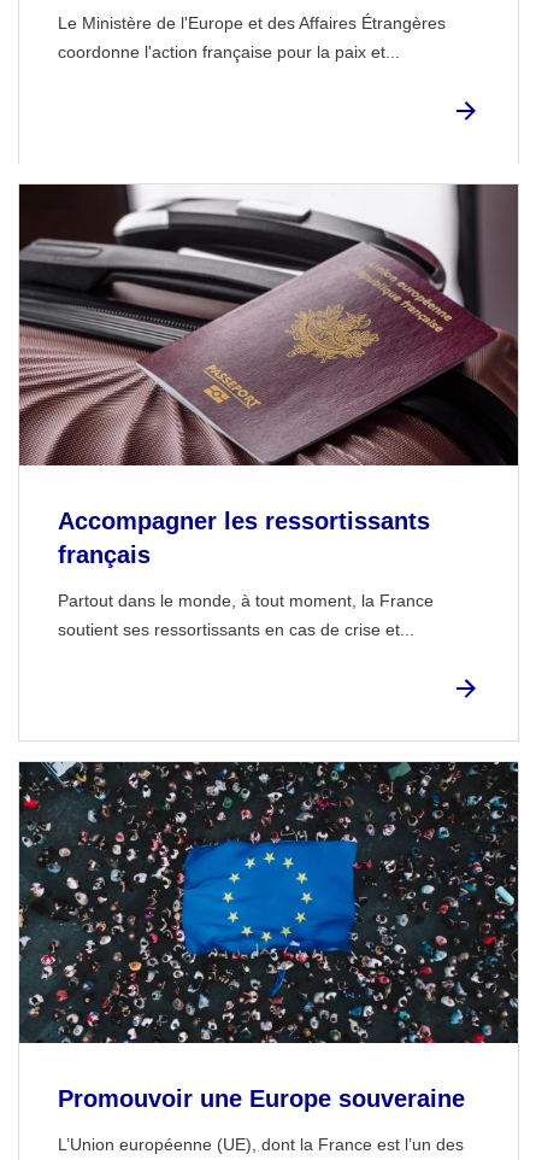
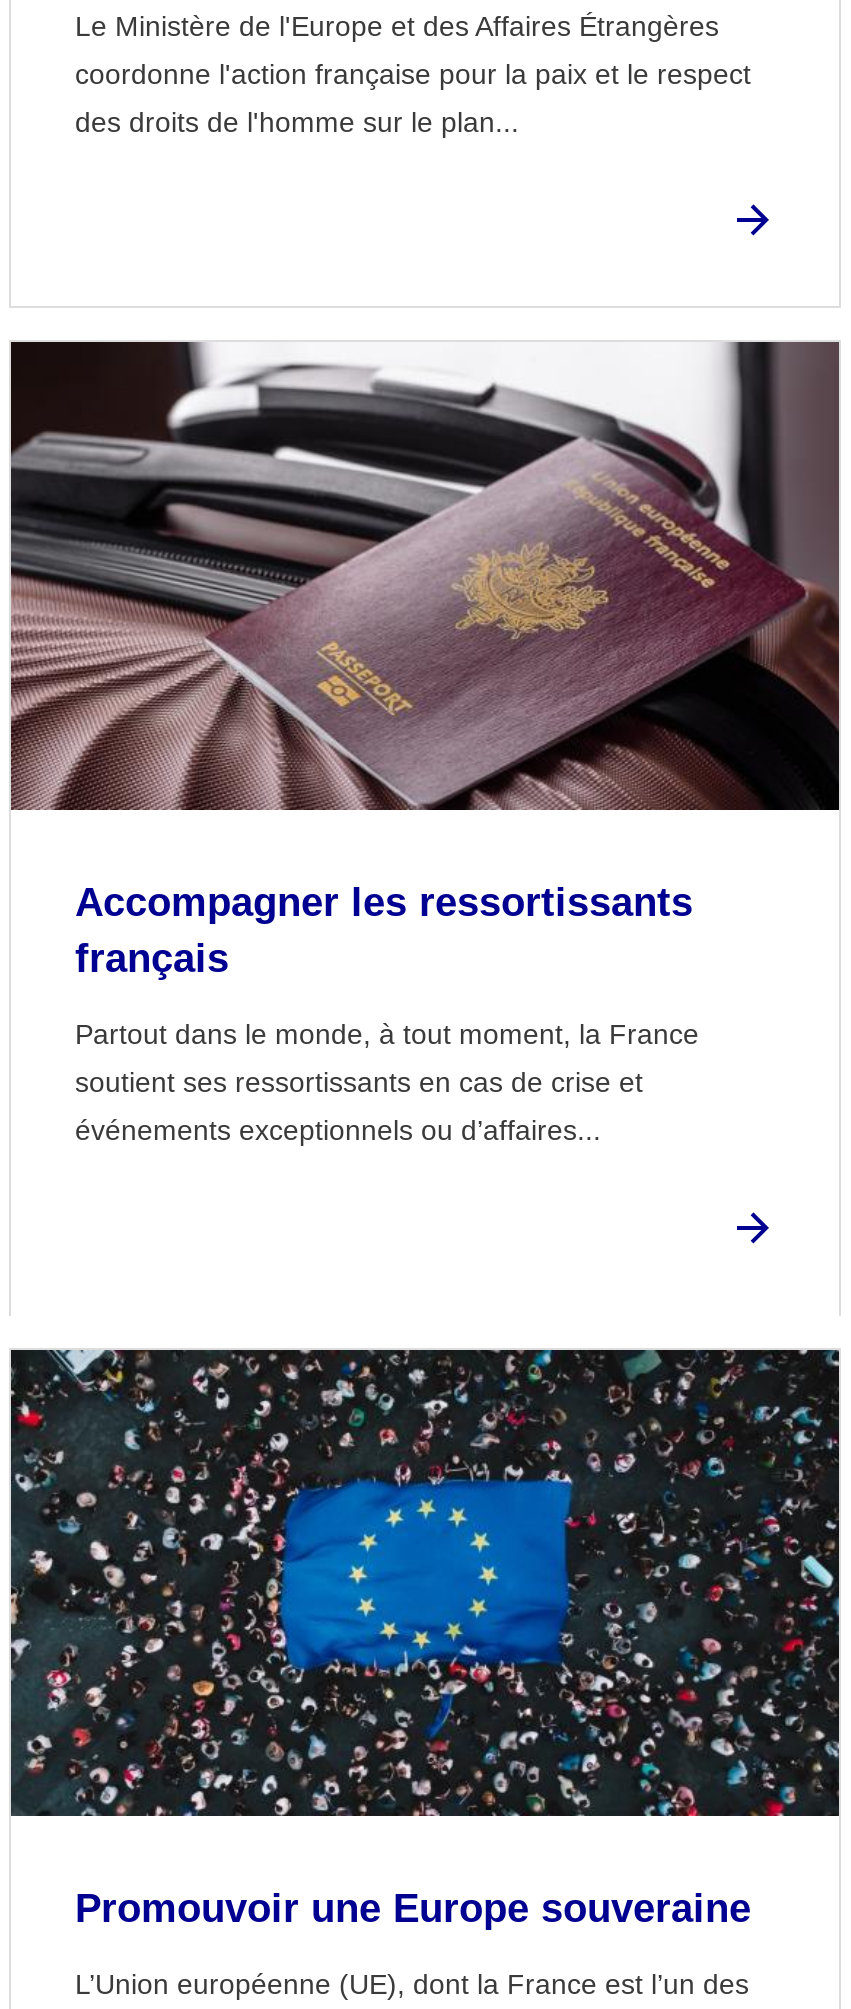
- coordonne l'action française pour la paix et...
+ coordonne l'action française pour la paix et le respect
+ des droits de l'homme sur le plan...

- soutient ses ressortissants en cas de crise et...
+ soutient ses ressortissants en cas de crise et
+ événements exceptionnels ou d’affaires...
